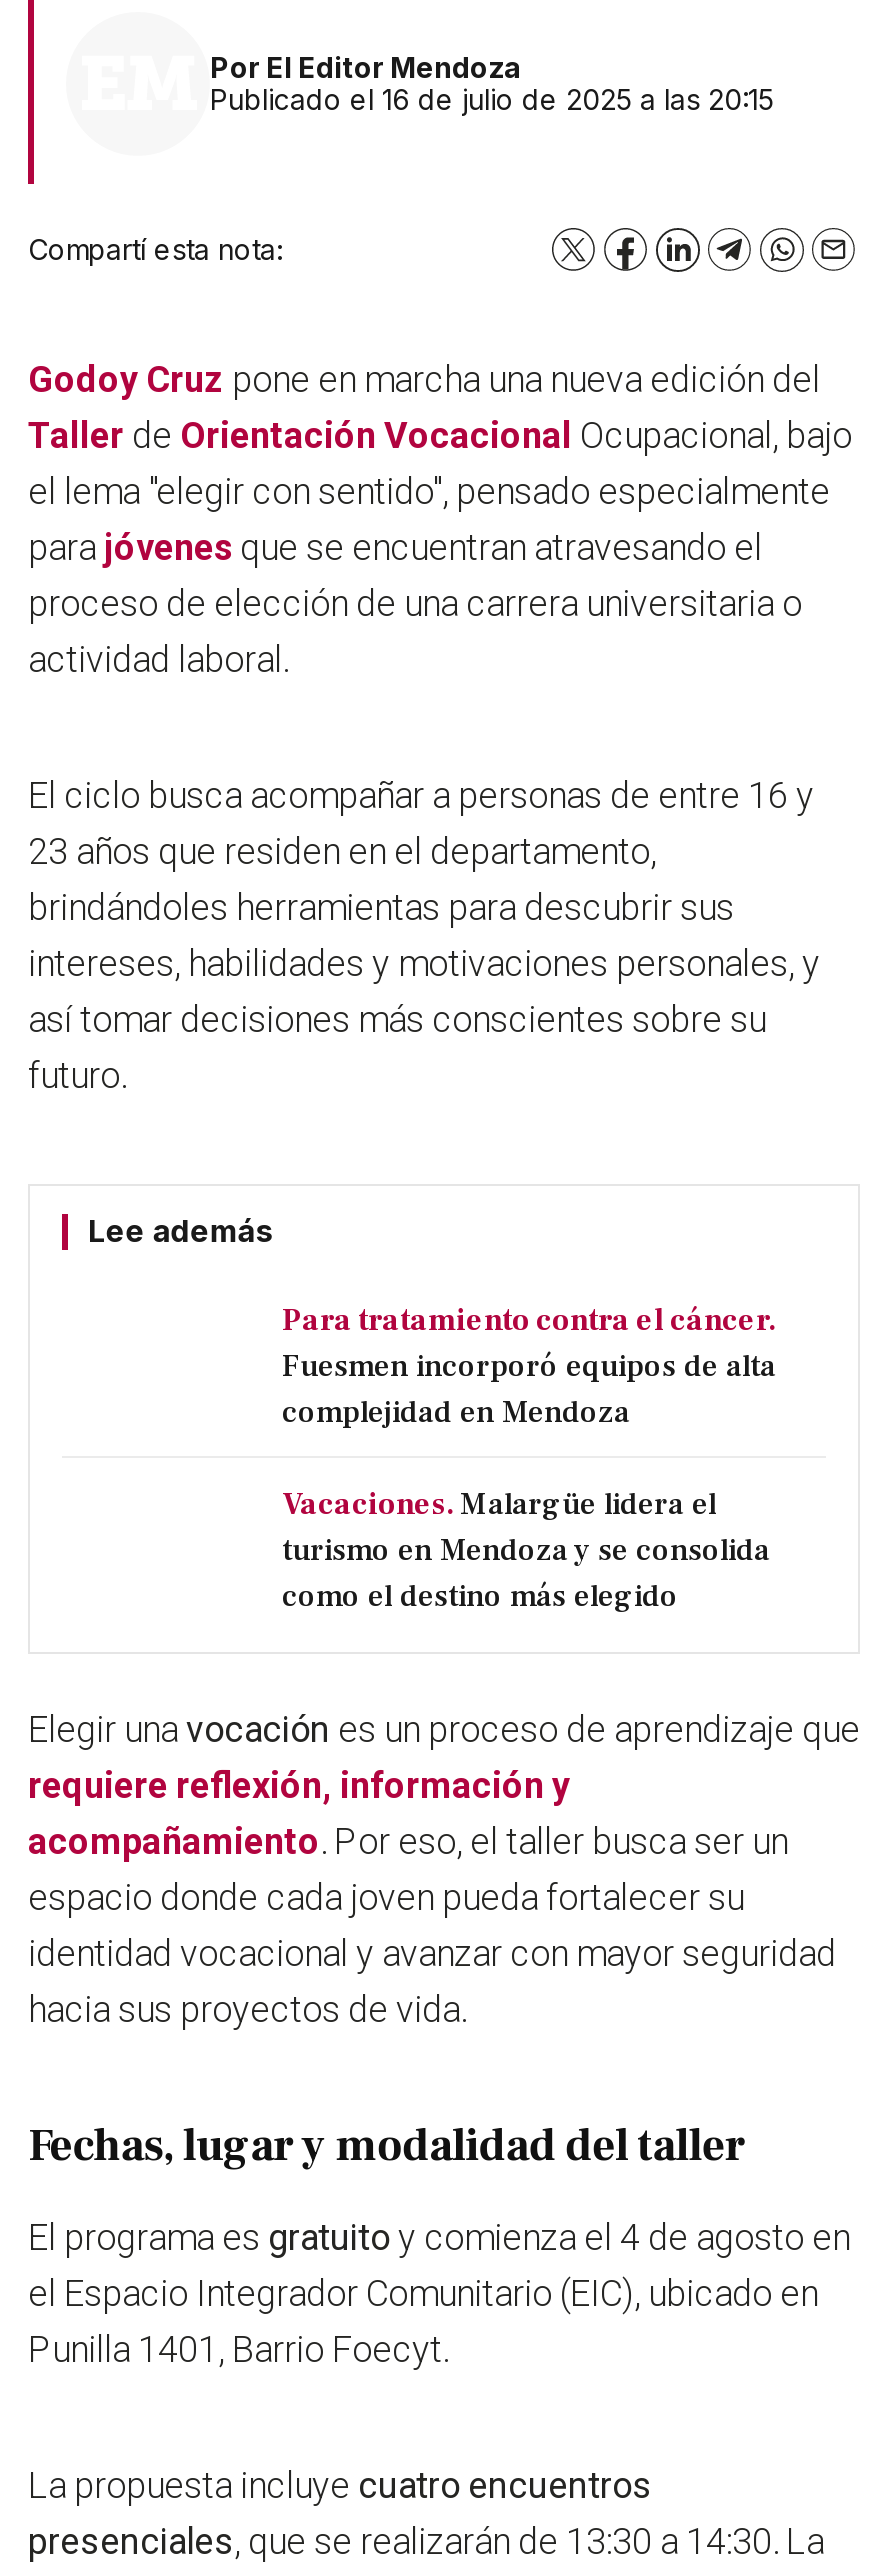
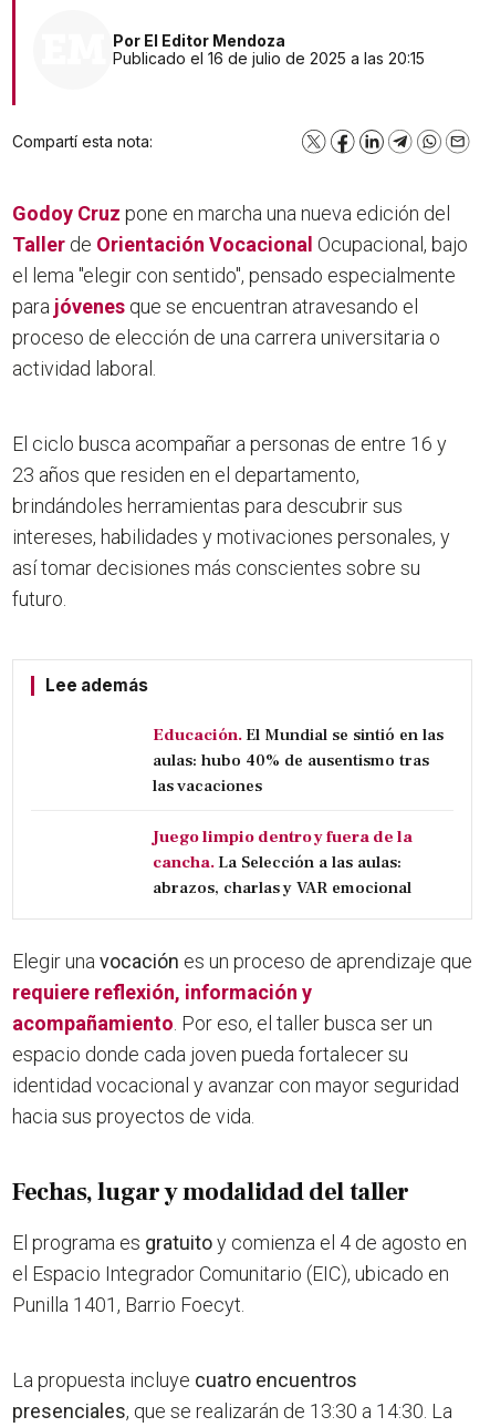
- Para tratamiento contra el cáncer.
- Fuesmen incorporó equipos de alta
- complejidad en Mendoza
+ Educación. El Mundial se sintió en las
+ aulas: hubo 40% de ausentismo tras
+ las vacaciones

- Vacaciones. Malargüe lidera el
- turismo en Mendoza y se consolida
- como el destino más elegido
+ Juego limpio dentro y fuera de la
+ cancha. La Selección a las aulas:
+ abrazos, charlas y VAR emocional
